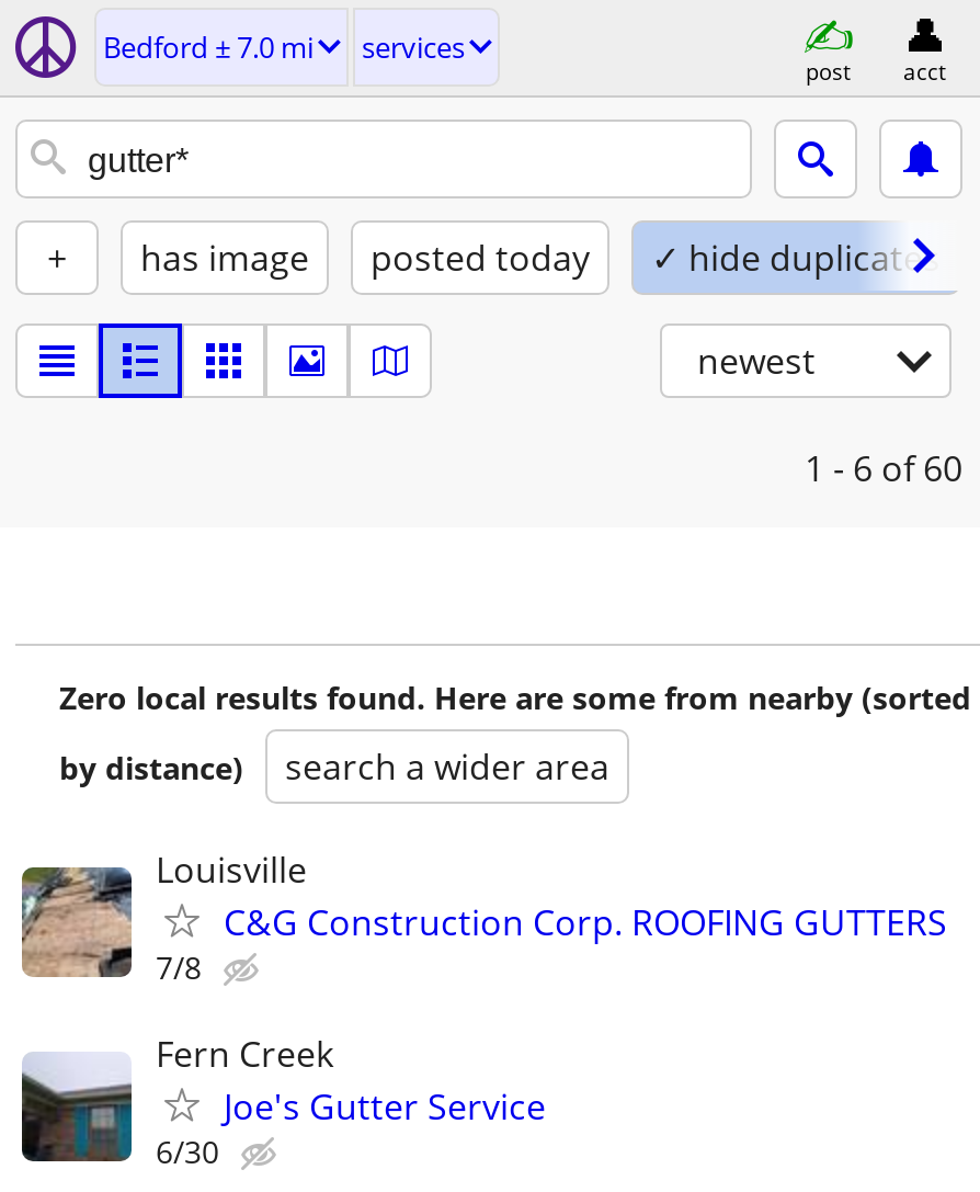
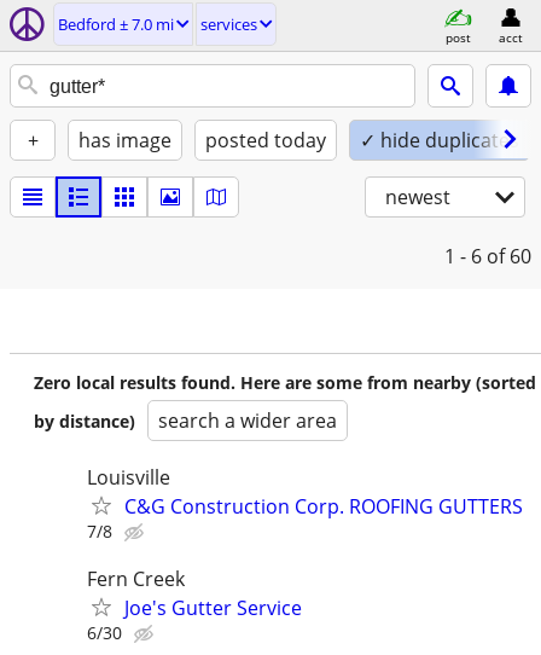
- [image]

- [image]
